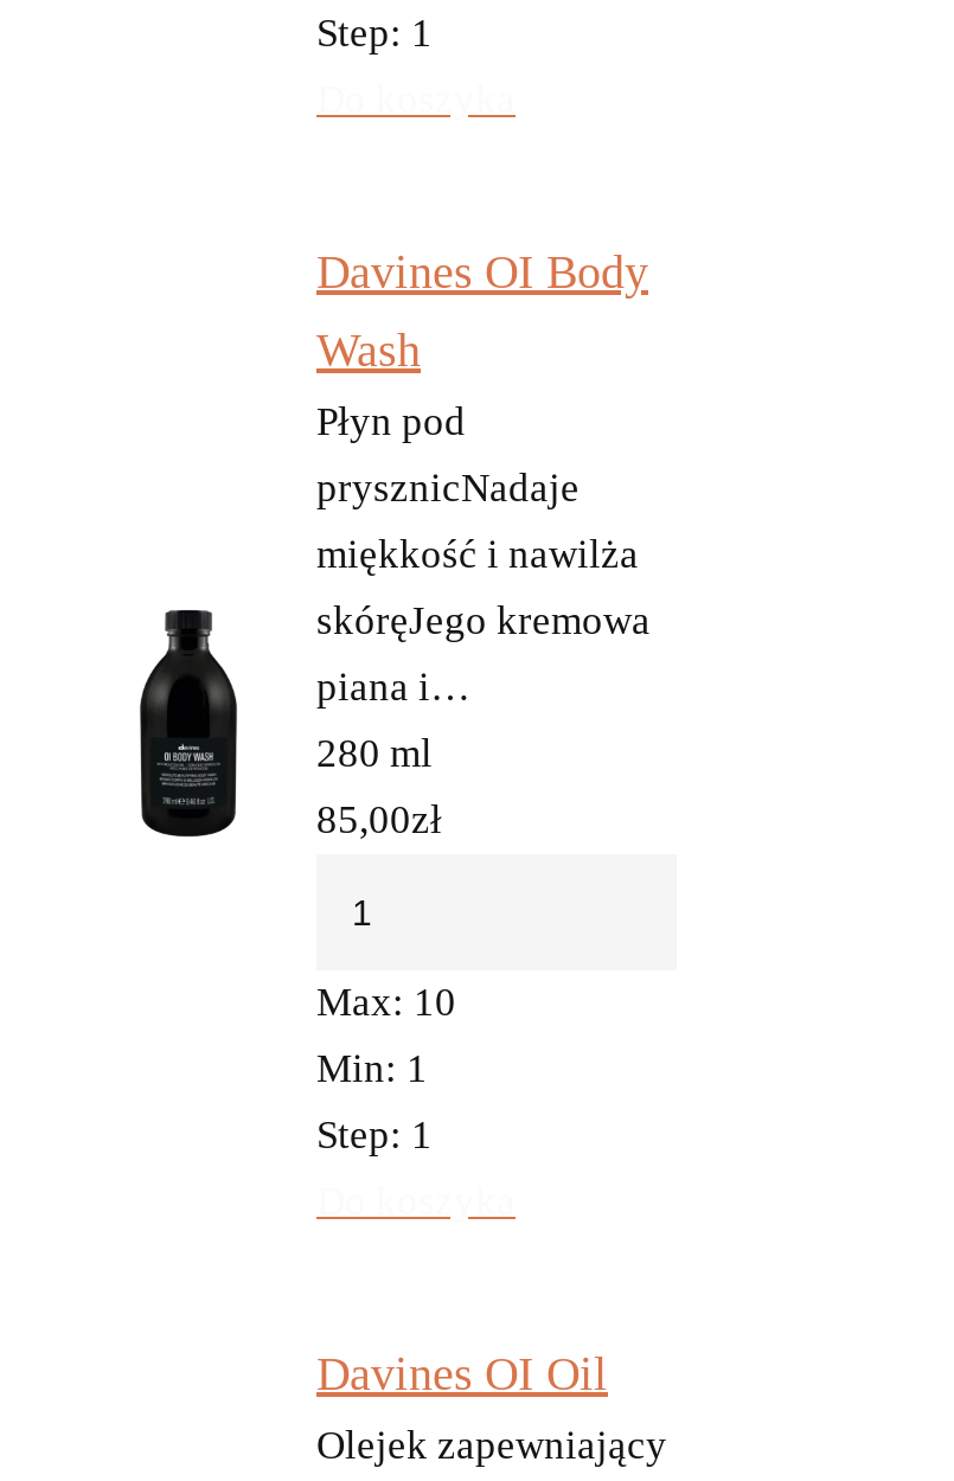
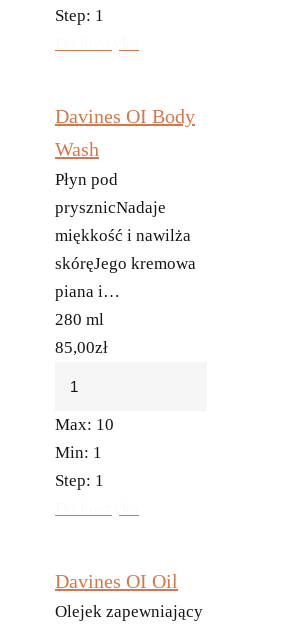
- [image]
